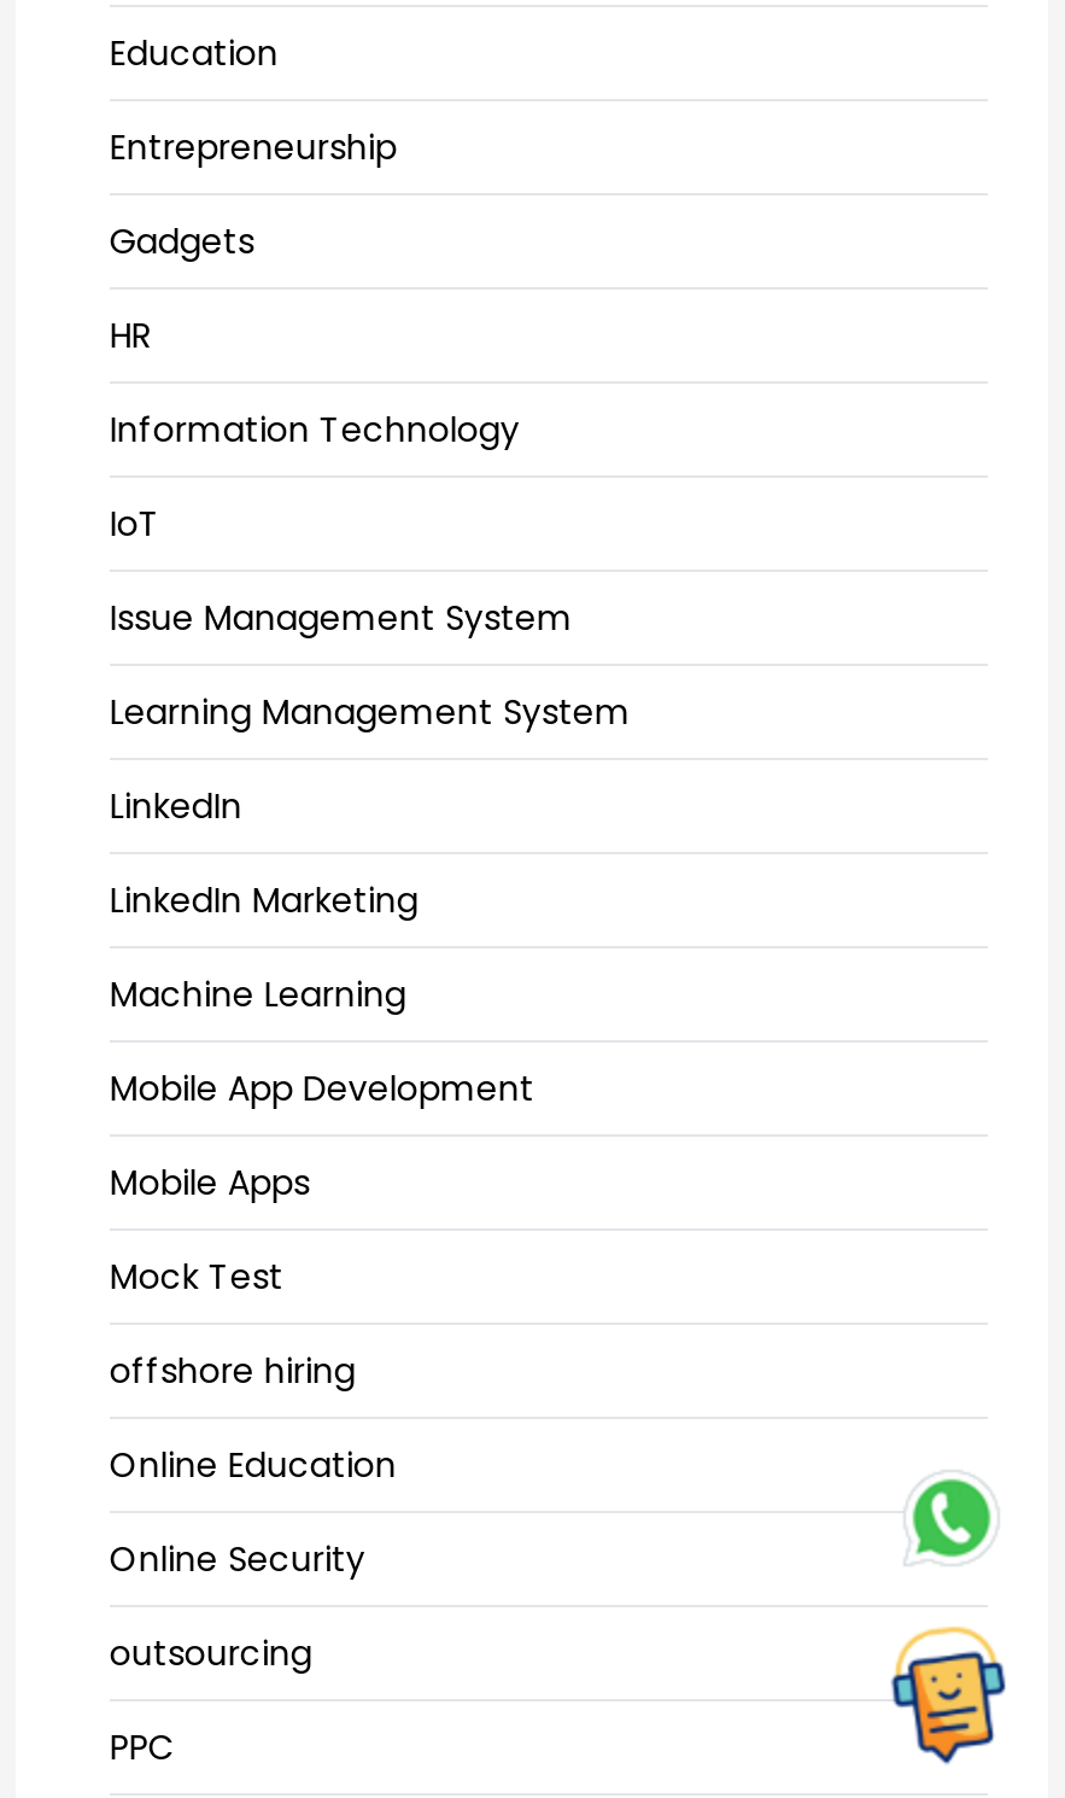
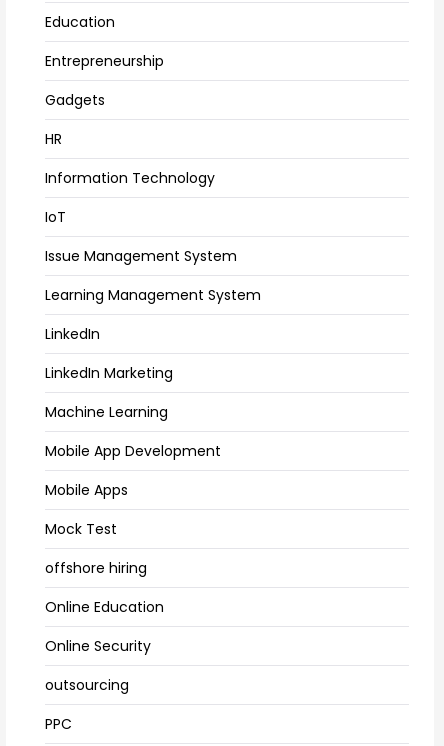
- [image]

- [image]
